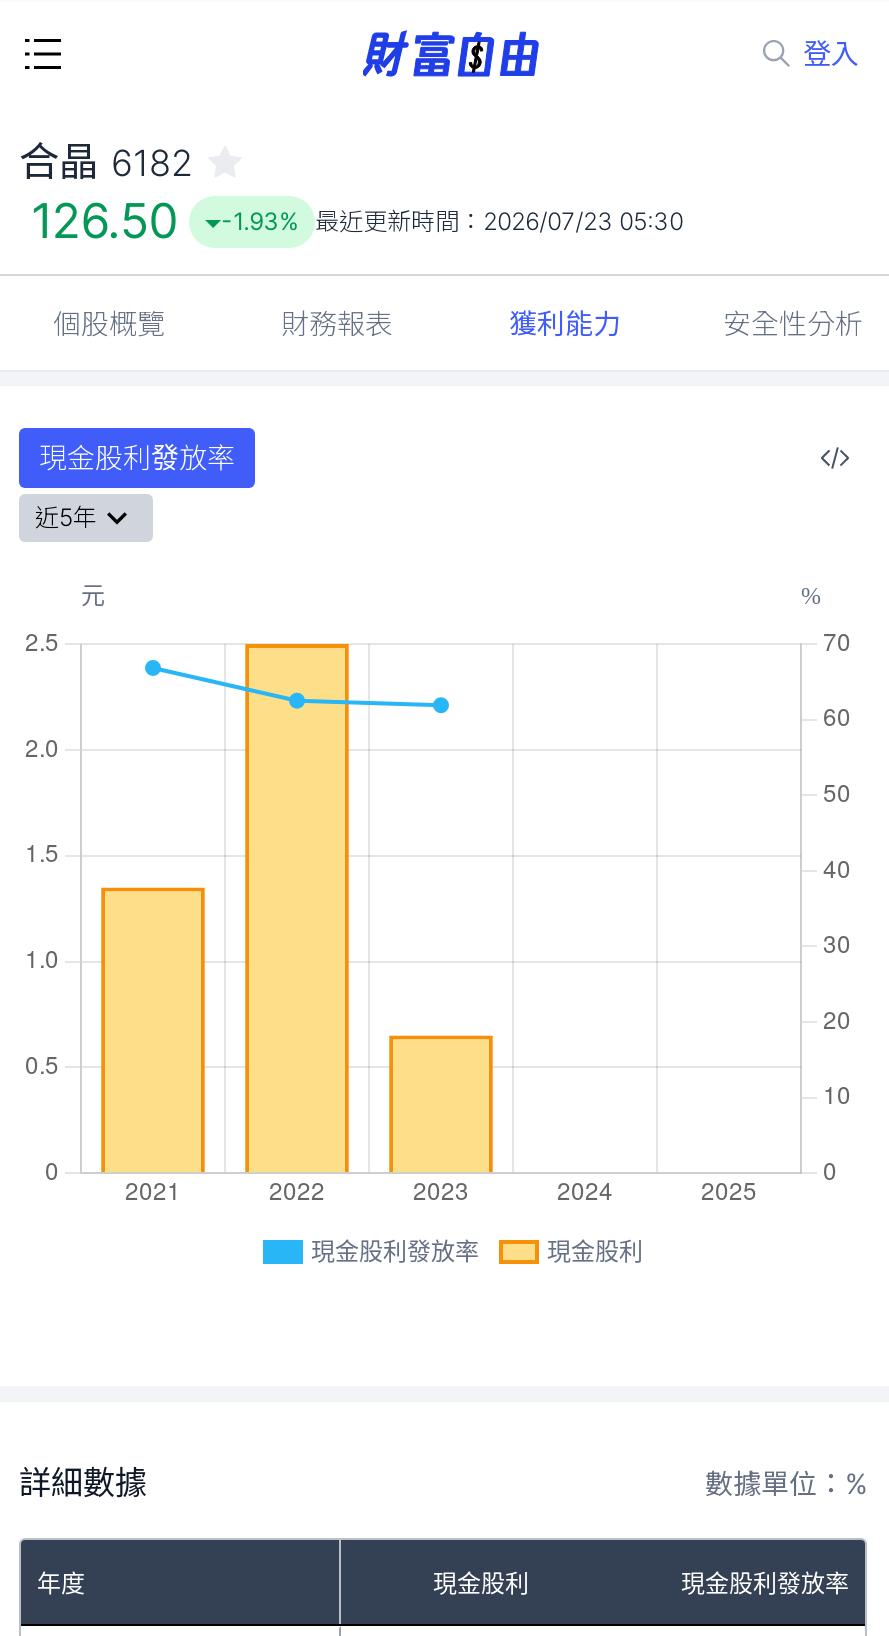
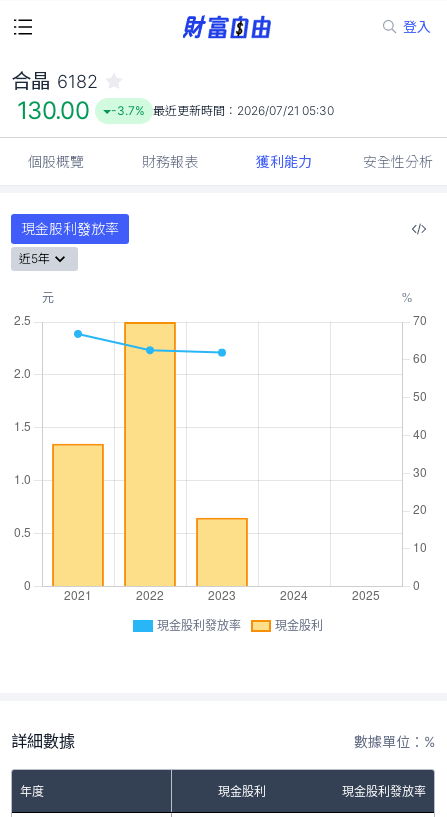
- 126.50
+ 130.00

- -1.93% 最近更新時間：2026/07/23 05:30
+ -3.7% 最近更新時間：2026/07/21 05:30
